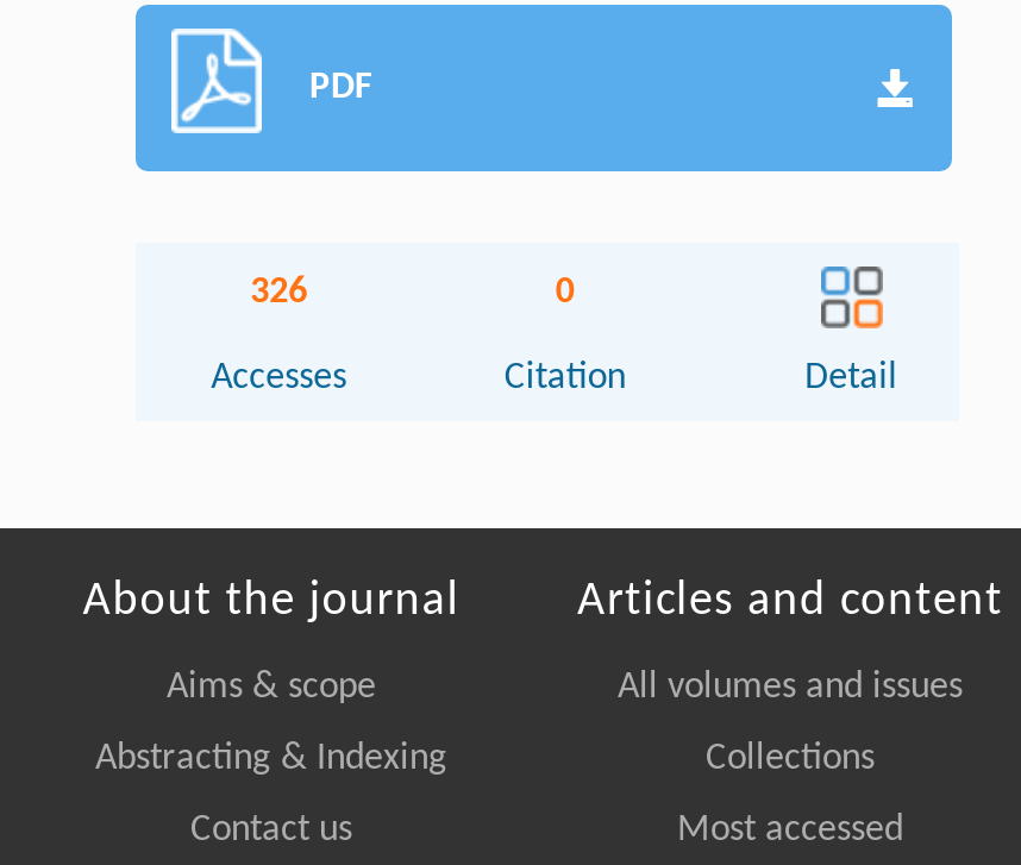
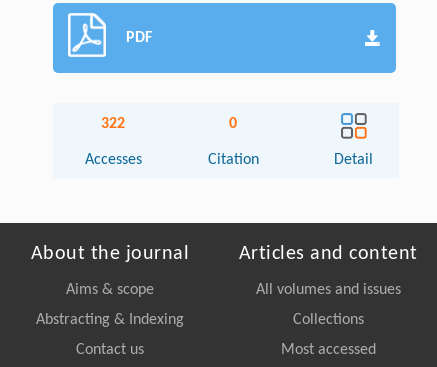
- 326
+ 322
